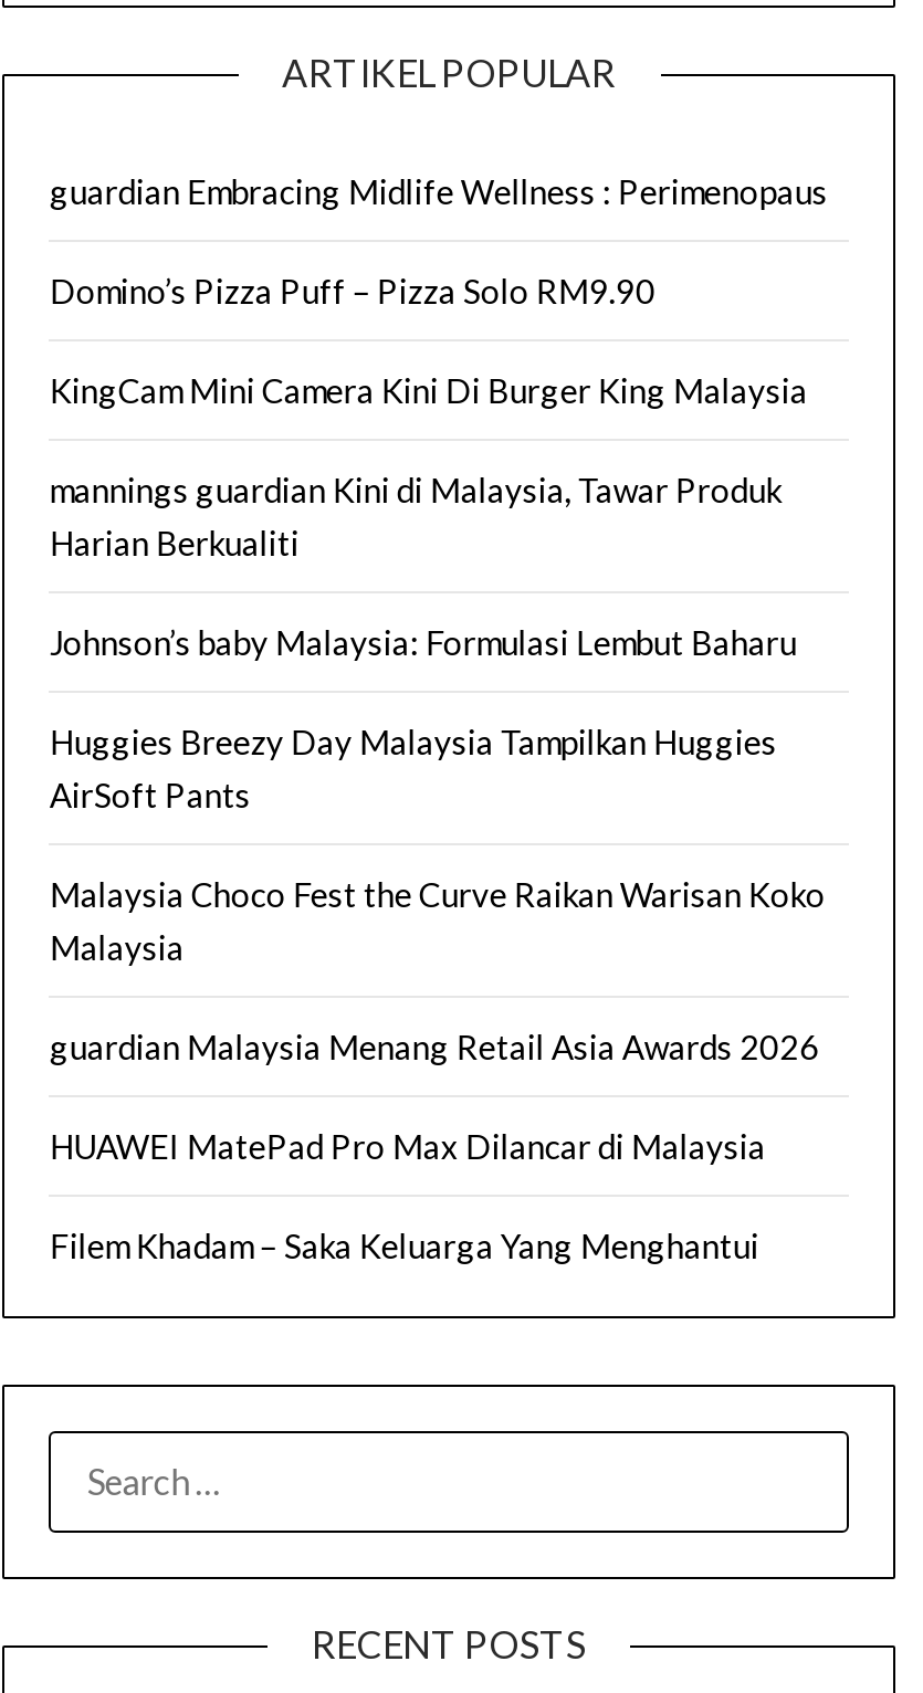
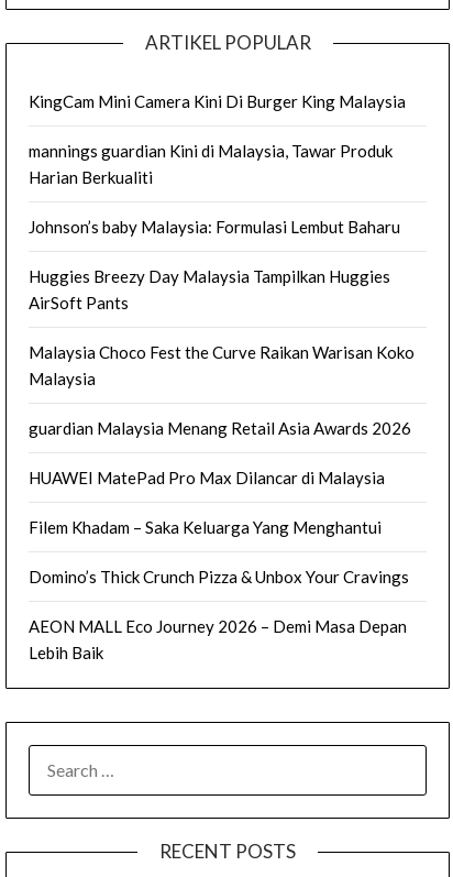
- guardian Embracing Midlife Wellness : Perimenopaus
- Domino’s Pizza Puff – Pizza Solo RM9.90

moved up: KingCam Mini Camera Kini Di Burger King Malaysia | mannings guardian Kini di Malaysia, Tawar Produk | Harian Berkualiti | ... | HUAWEI MatePad Pro Max Dilancar di Malaysia | Filem Khadam – Saka Keluarga Yang Menghantui

+ Domino’s Thick Crunch Pizza & Unbox Your Cravings
+ AEON MALL Eco Journey 2026 – Demi Masa Depan
+ Lebih Baik
